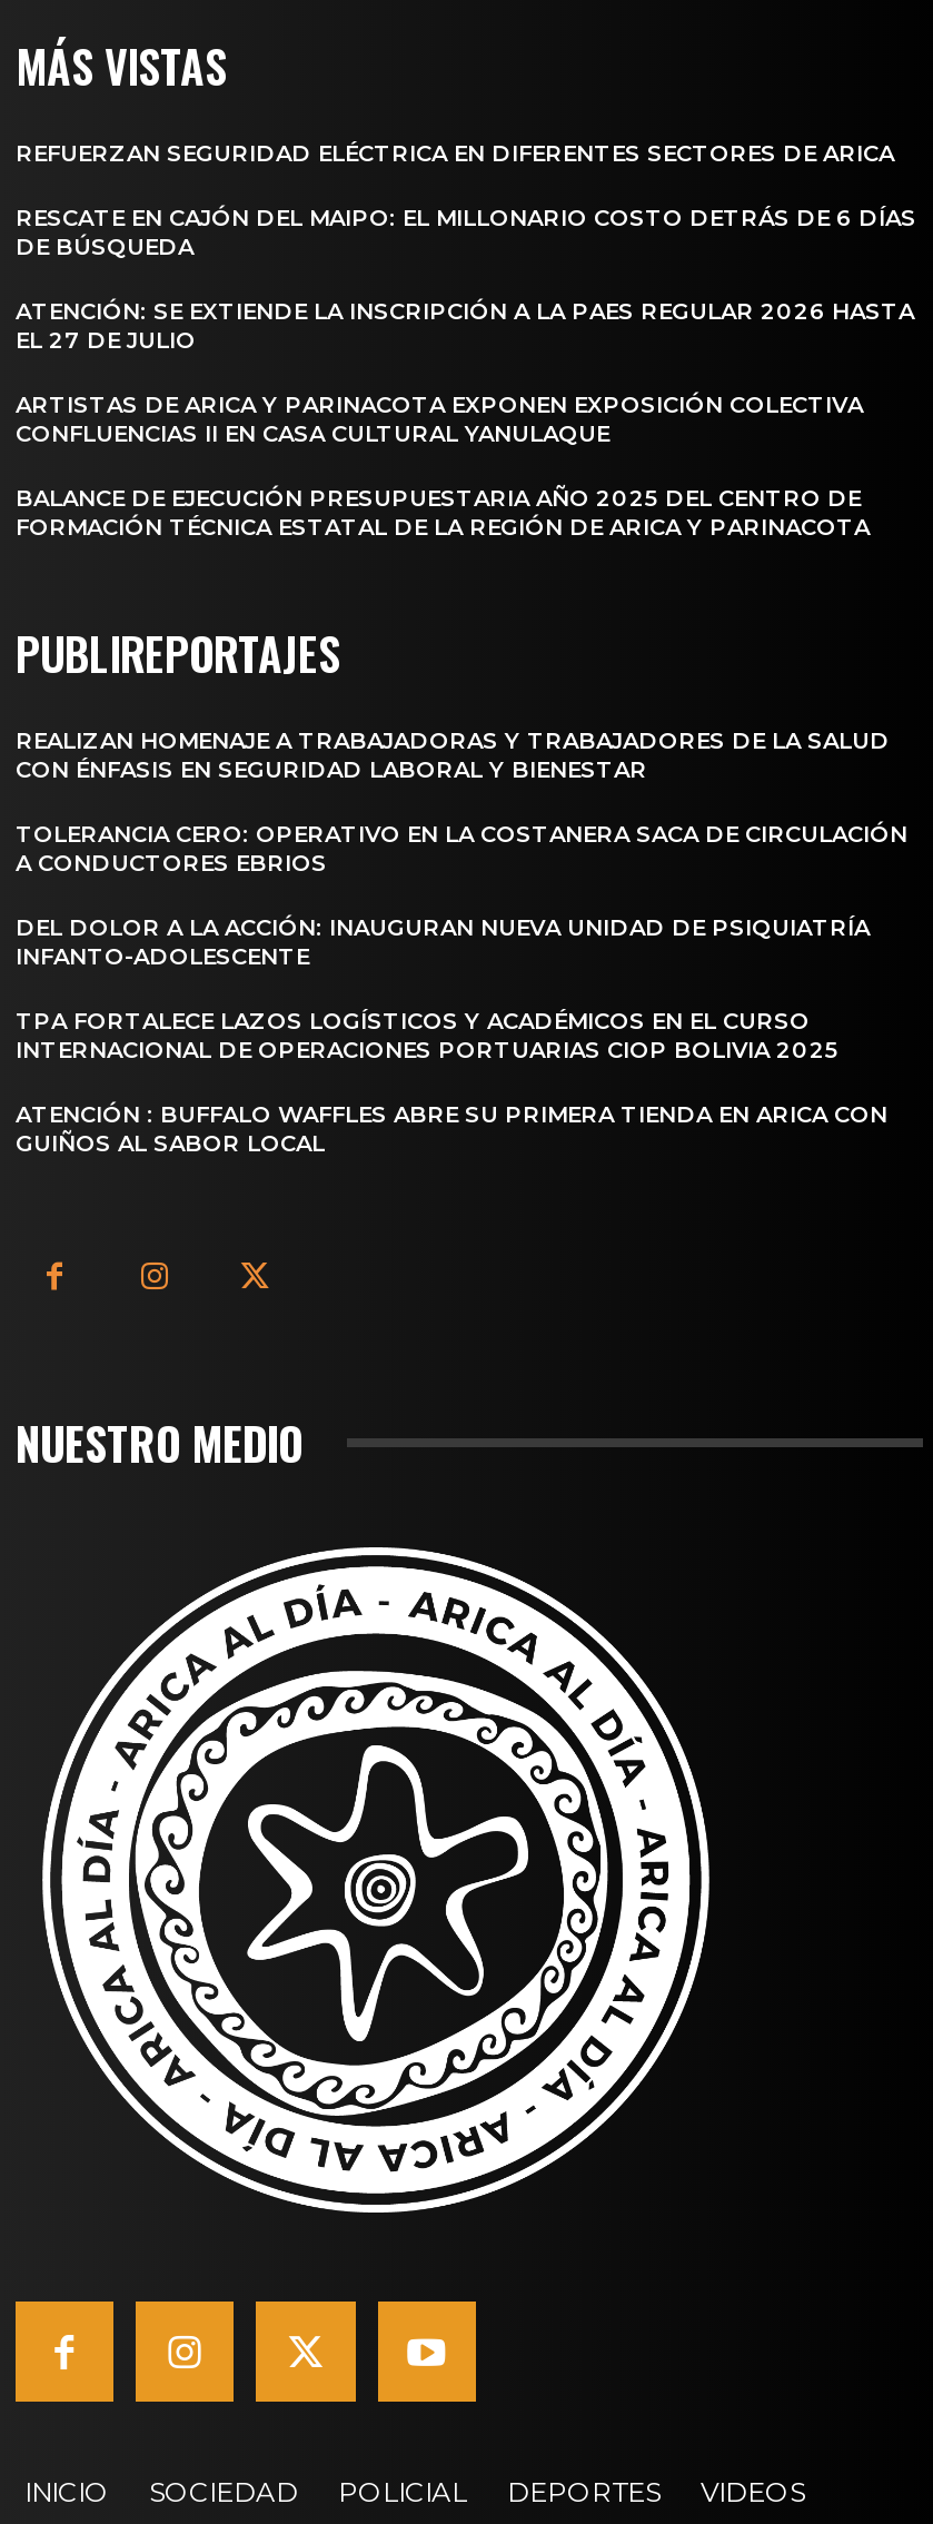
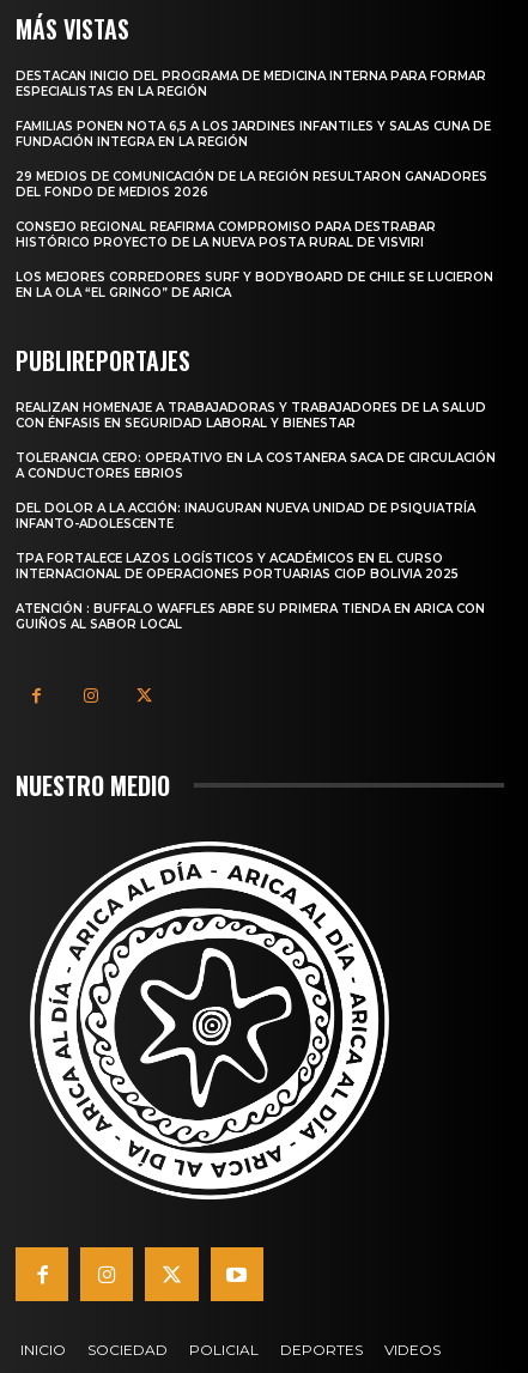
- REFUERZAN SEGURIDAD ELÉCTRICA EN DIFERENTES SECTORES DE ARICA
+ DESTACAN INICIO DEL PROGRAMA DE MEDICINA INTERNA PARA FORMAR
+ ESPECIALISTAS EN LA REGIÓN

- RESCATE EN CAJÓN DEL MAIPO: EL MILLONARIO COSTO DETRÁS DE 6 DÍAS
- DE BÚSQUEDA
+ FAMILIAS PONEN NOTA 6,5 A LOS JARDINES INFANTILES Y SALAS CUNA DE
+ FUNDACIÓN INTEGRA EN LA REGIÓN

- ATENCIÓN: SE EXTIENDE LA INSCRIPCIÓN A LA PAES REGULAR 2026 HASTA
- EL 27 DE JULIO
+ 29 MEDIOS DE COMUNICACIÓN DE LA REGIÓN RESULTARON GANADORES
+ DEL FONDO DE MEDIOS 2026

- ARTISTAS DE ARICA Y PARINACOTA EXPONEN EXPOSICIÓN COLECTIVA
- CONFLUENCIAS II EN CASA CULTURAL YANULAQUE
+ CONSEJO REGIONAL REAFIRMA COMPROMISO PARA DESTRABAR
+ HISTÓRICO PROYECTO DE LA NUEVA POSTA RURAL DE VISVIRI

- BALANCE DE EJECUCIÓN PRESUPUESTARIA AÑO 2025 DEL CENTRO DE
- FORMACIÓN TÉCNICA ESTATAL DE LA REGIÓN DE ARICA Y PARINACOTA
+ LOS MEJORES CORREDORES SURF Y BODYBOARD DE CHILE SE LUCIERON
+ EN LA OLA “EL GRINGO” DE ARICA
